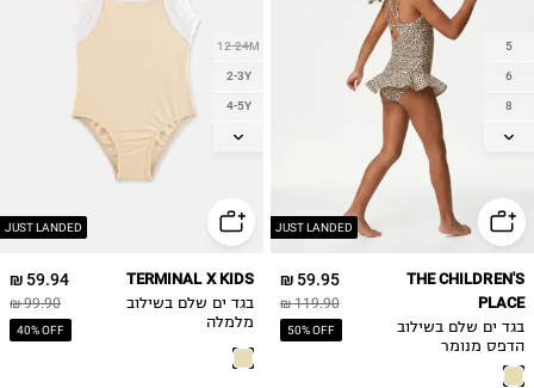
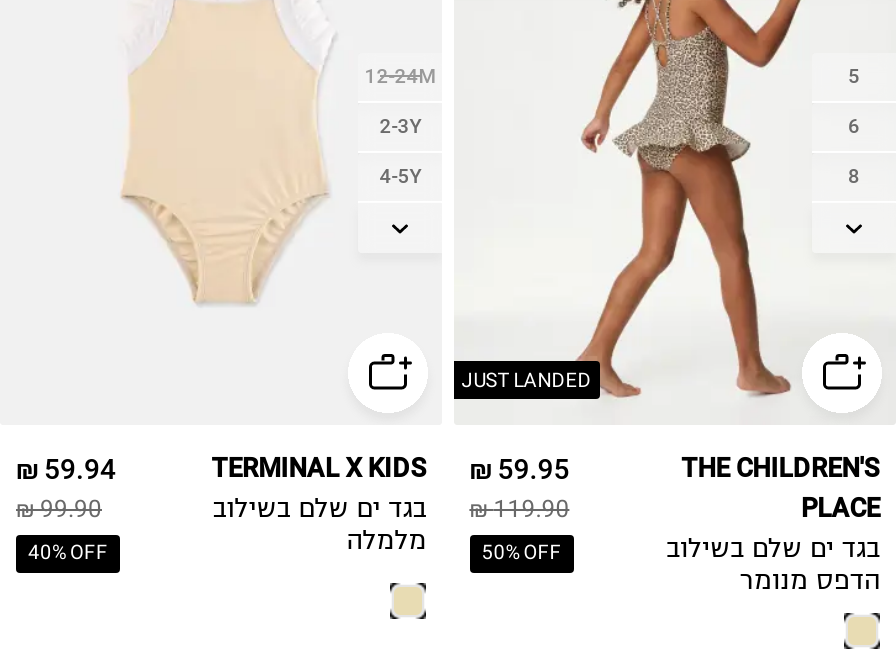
- JUST LANDED
